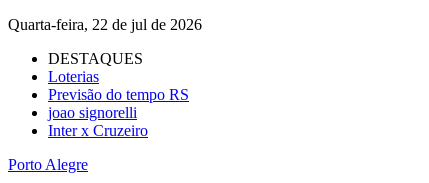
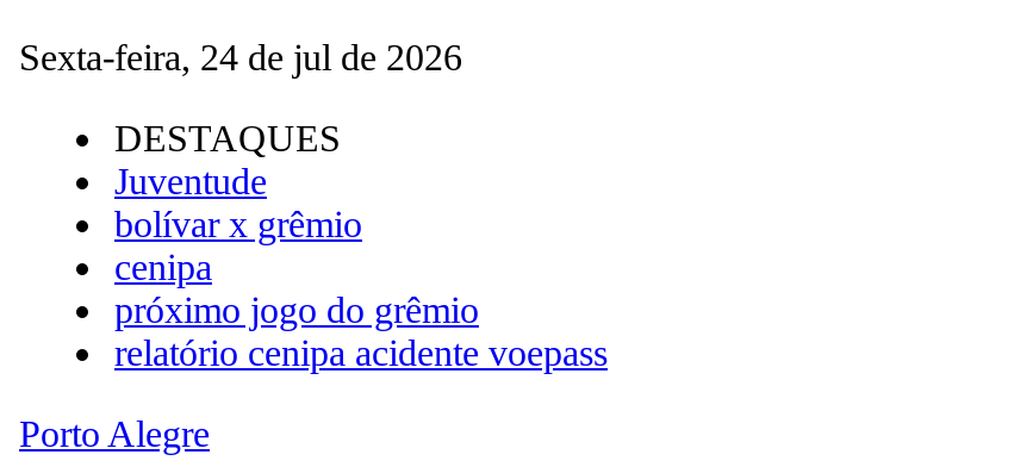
- Quarta-feira, 22 de jul de 2026
+ Sexta-feira, 24 de jul de 2026

- Loterias
- Previsão do tempo RS
- joao signorelli
- Inter x Cruzeiro
+ Juventude
+ bolívar x grêmio
+ cenipa
+ próximo jogo do grêmio
+ relatório cenipa acidente voepass
